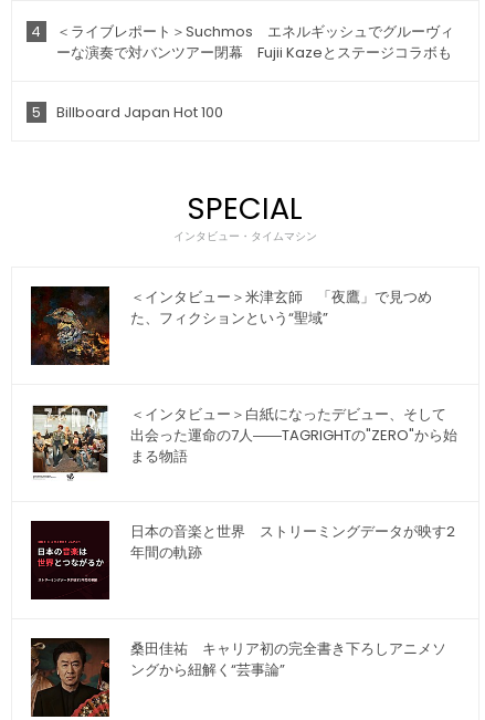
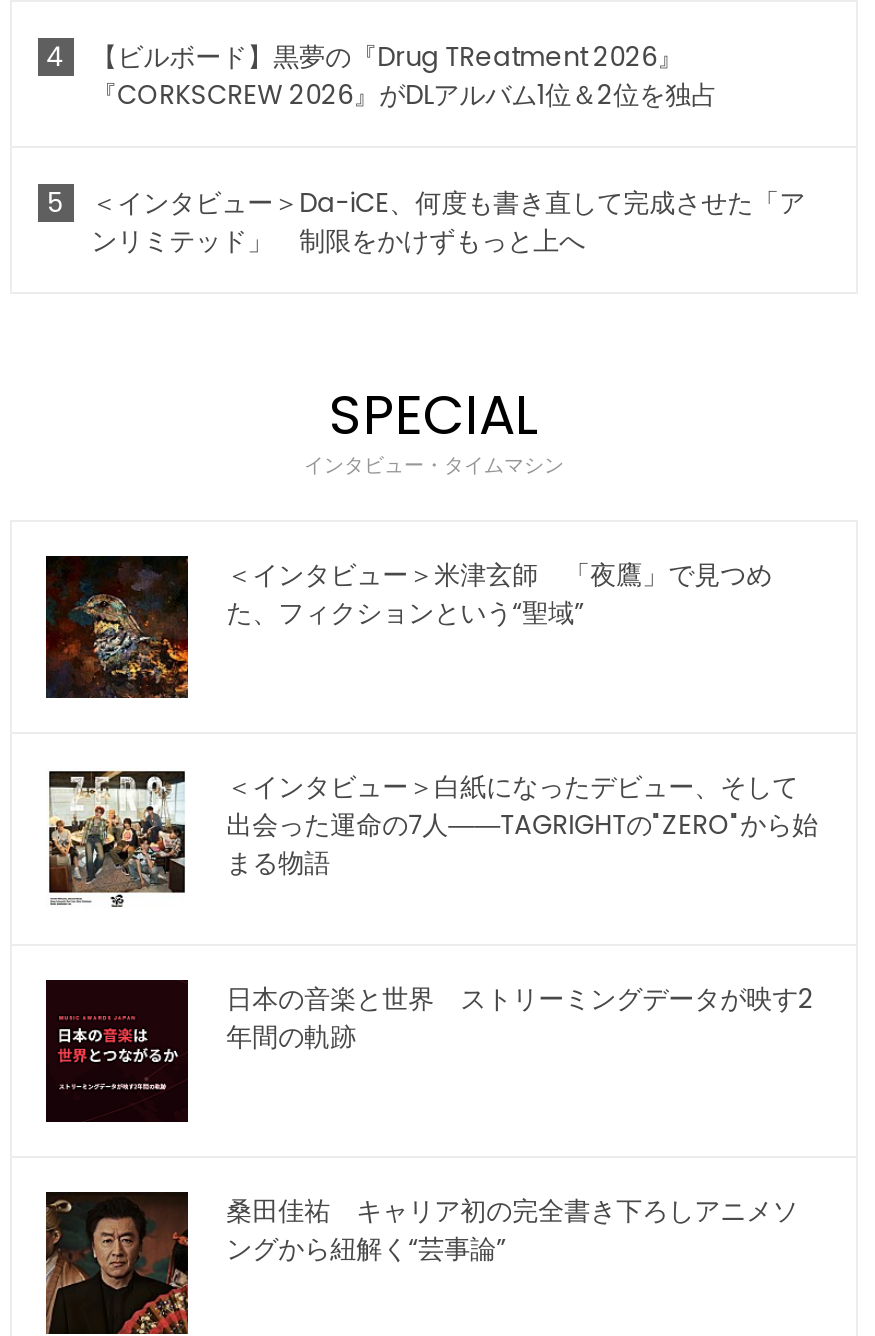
- ＜ライブレポート＞Suchmos エネルギッシュでグルーヴィ
- ーな演奏で対バンツアー閉幕 Fujii Kazeとステージコラボも
+ 【ビルボード】黒夢の『Drug TReatment 2026』
+ 『CORKSCREW 2026』がDLアルバム1位＆2位を独占

- Billboard Japan Hot 100
+ ＜インタビュー＞Da-iCE、何度も書き直して完成させた「ア
+ ンリミテッド」 制限をかけずもっと上へ
